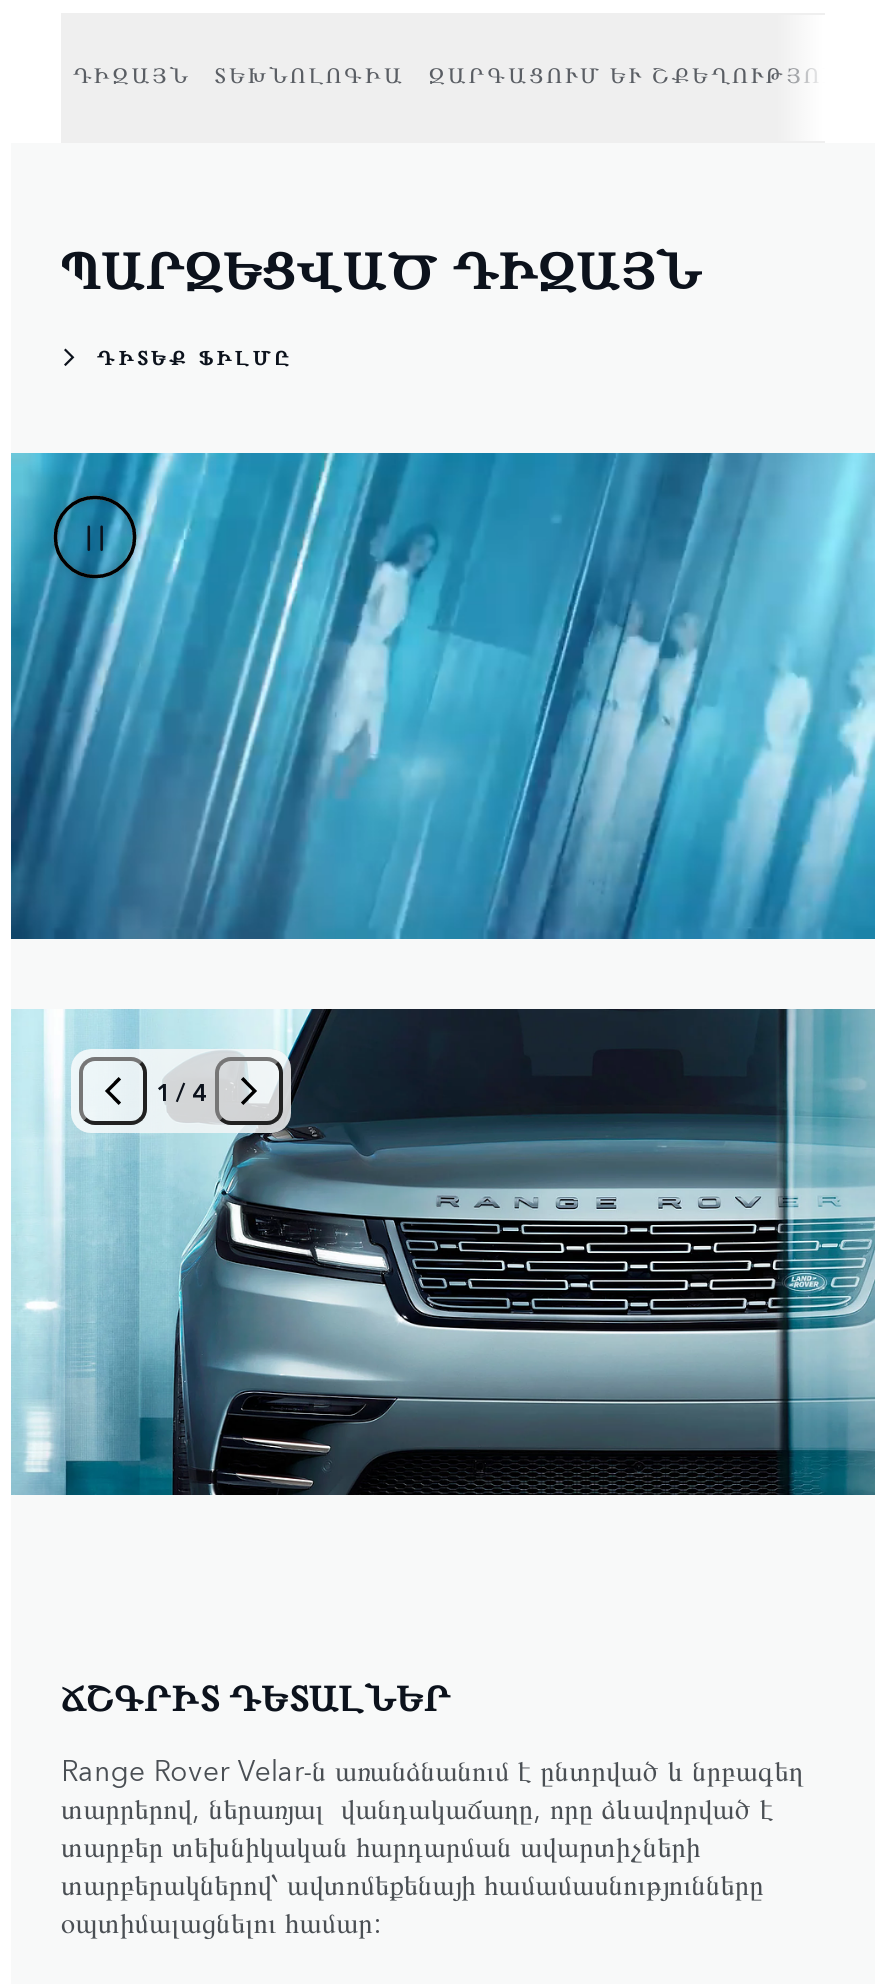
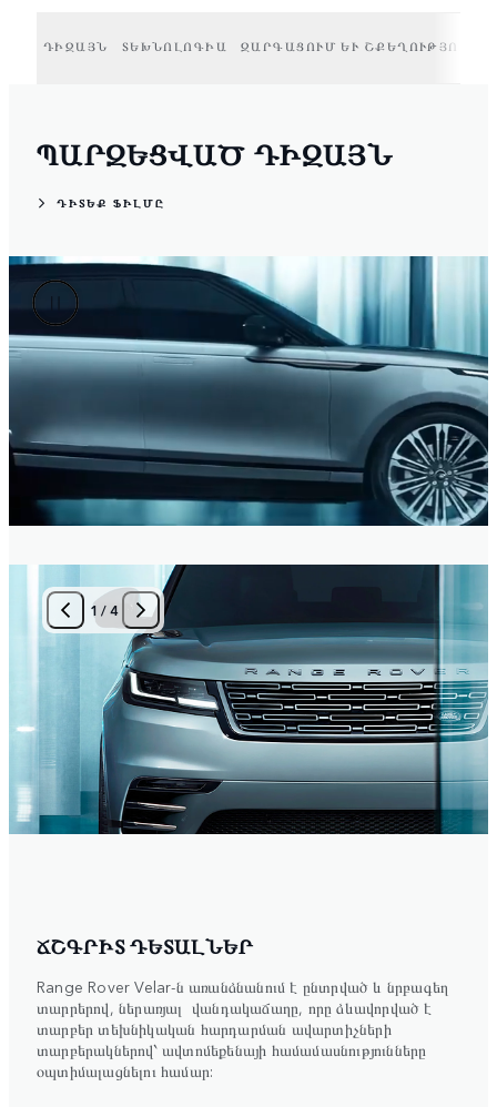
- [image]
+ [image]
